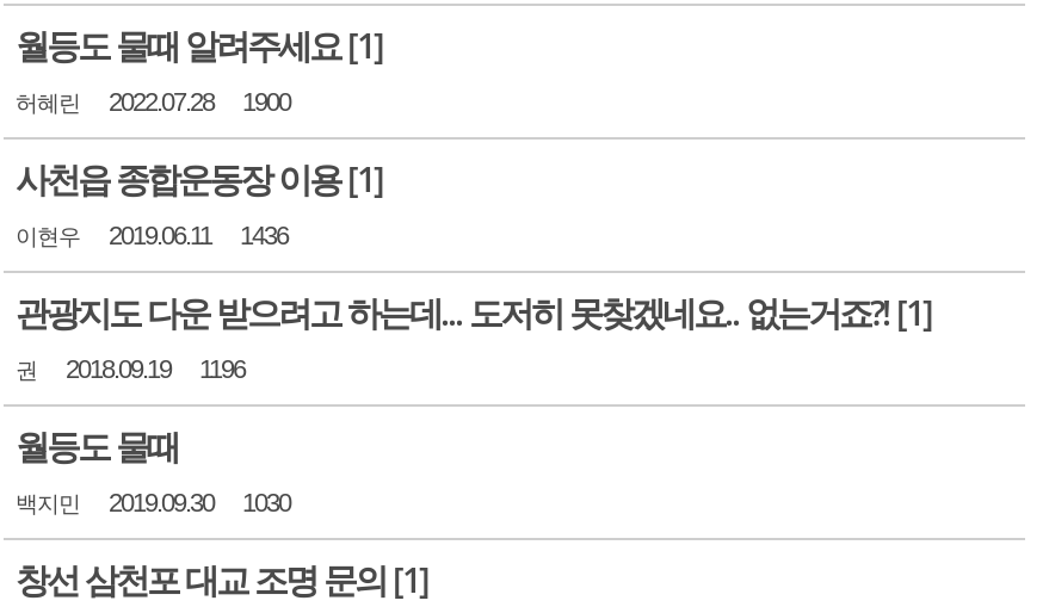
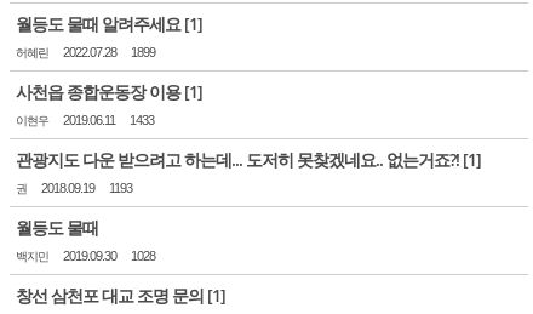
- 허혜린 2022.07.28 1900
+ 허혜린 2022.07.28 1899

- 이현우 2019.06.11 1436
+ 이현우 2019.06.11 1433

- 권 2018.09.19 1196
+ 권 2018.09.19 1193

- 백지민 2019.09.30 1030
+ 백지민 2019.09.30 1028
